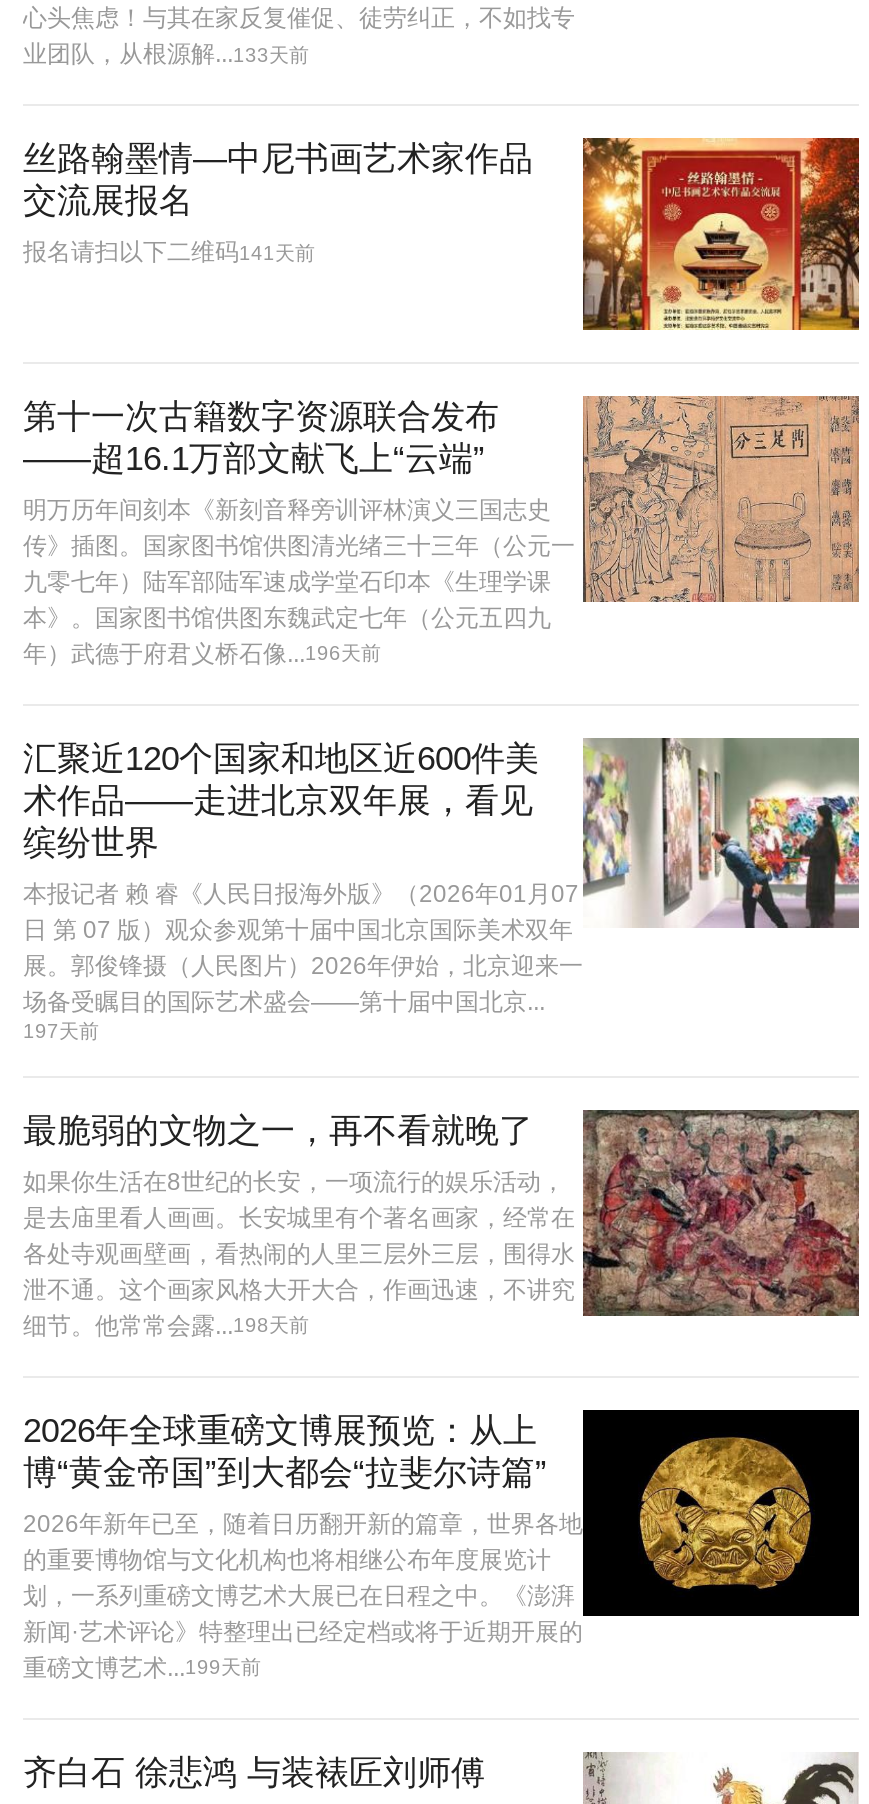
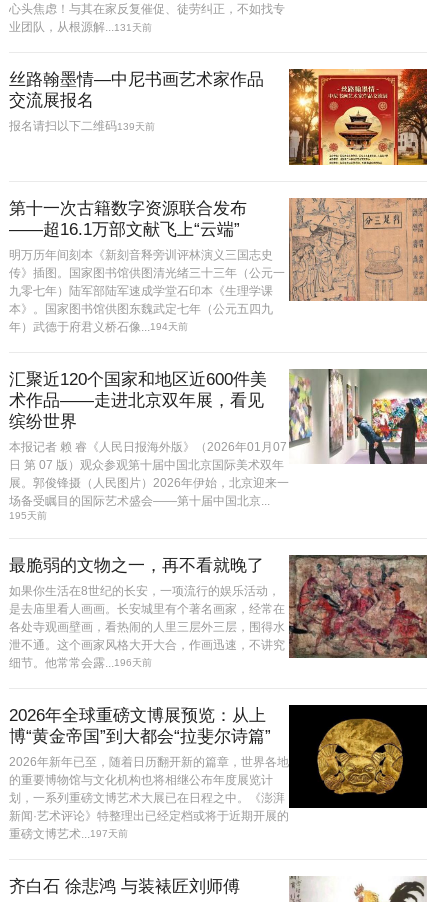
- 业团队，从根源解...133天前
+ 业团队，从根源解...131天前

- 报名请扫以下二维码141天前
+ 报名请扫以下二维码139天前

- 年）武德于府君义桥石像...196天前
+ 年）武德于府君义桥石像...194天前

- 197天前
+ 195天前

- 细节。他常常会露...198天前
+ 细节。他常常会露...196天前

- 重磅文博艺术...199天前
+ 重磅文博艺术...197天前
